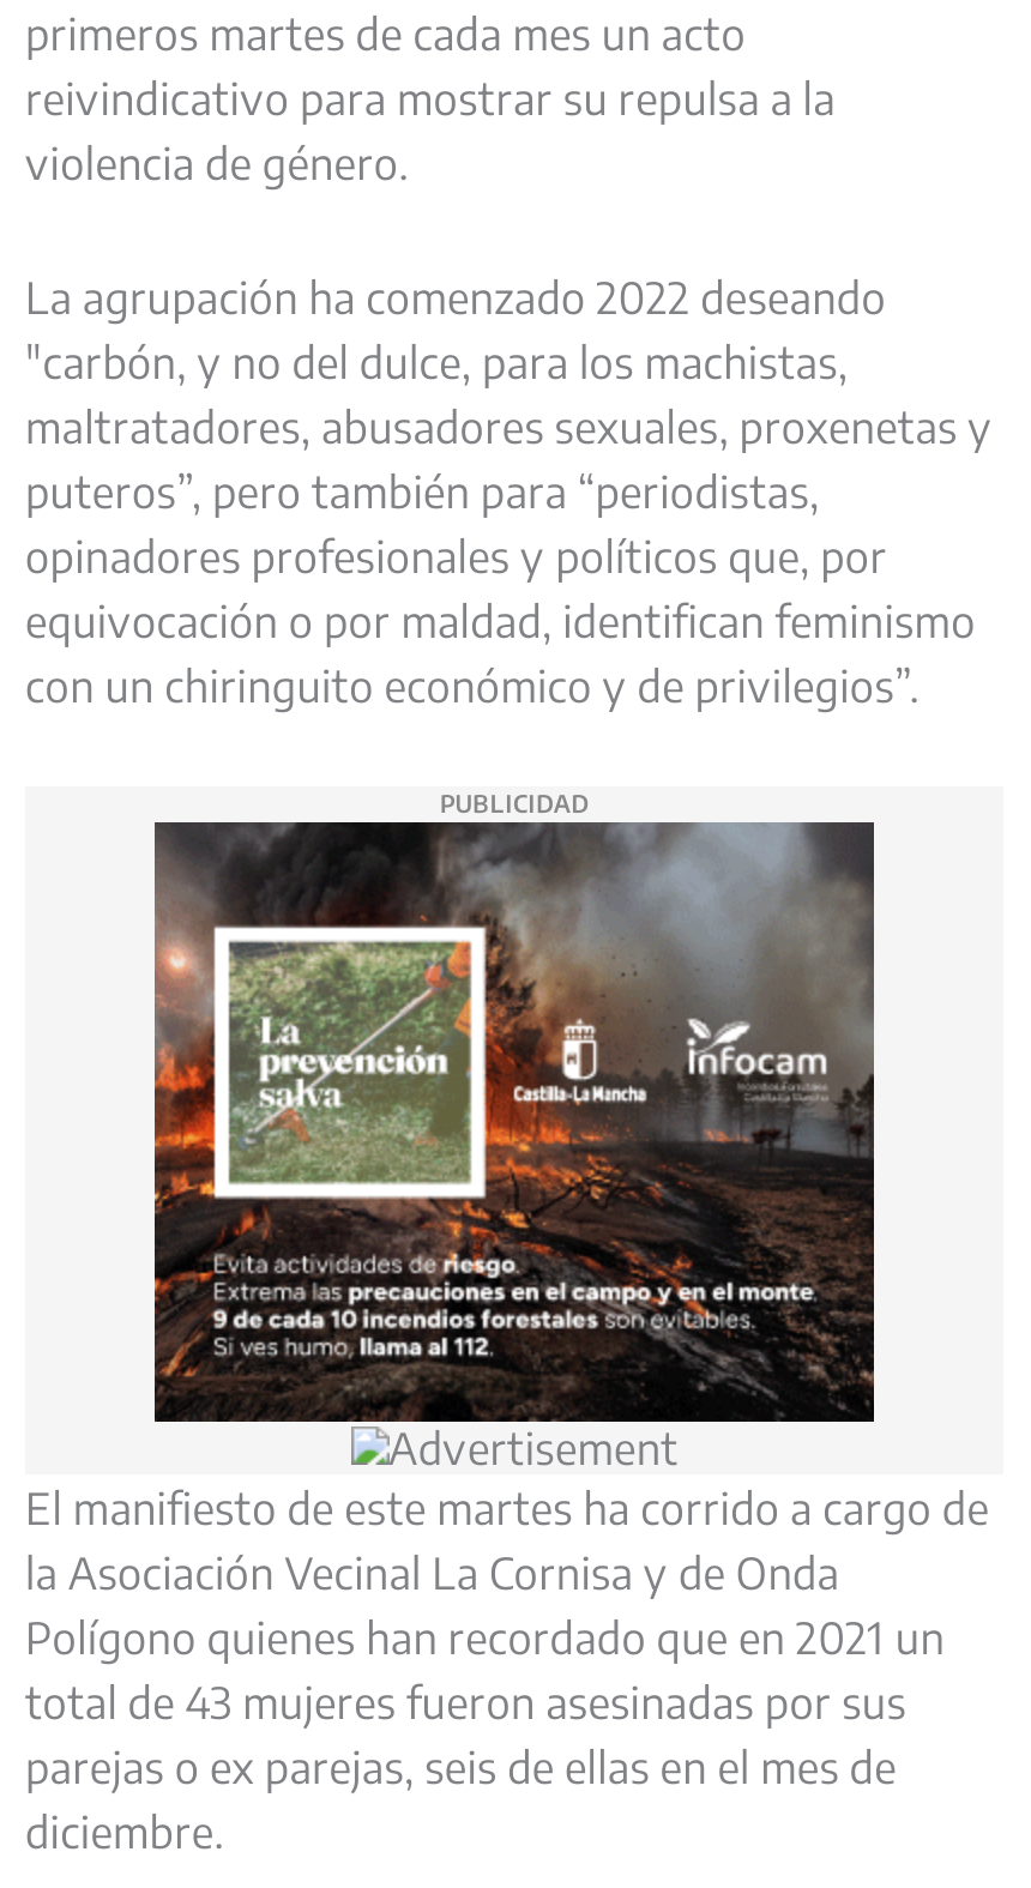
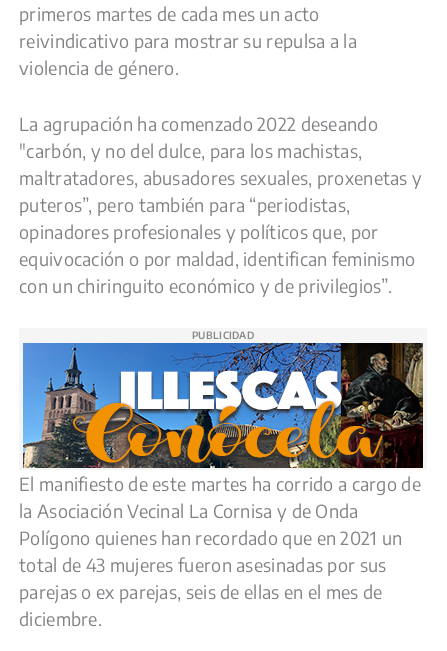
- [image]
+ [image]
